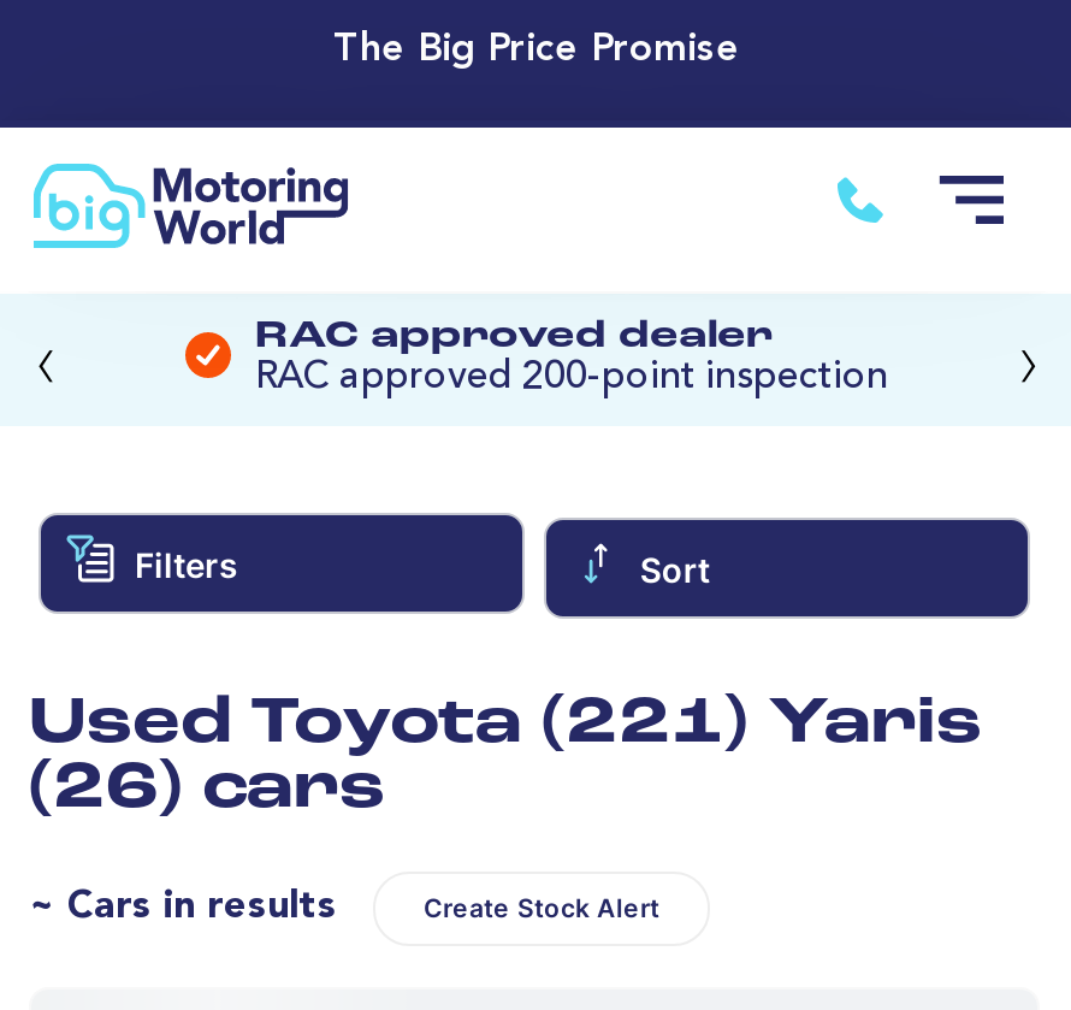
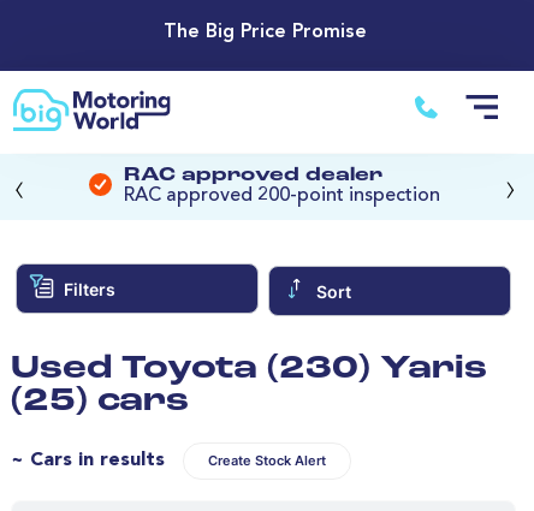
- Used Toyota (221) Yaris
+ Used Toyota (230) Yaris

- (26) cars
+ (25) cars
